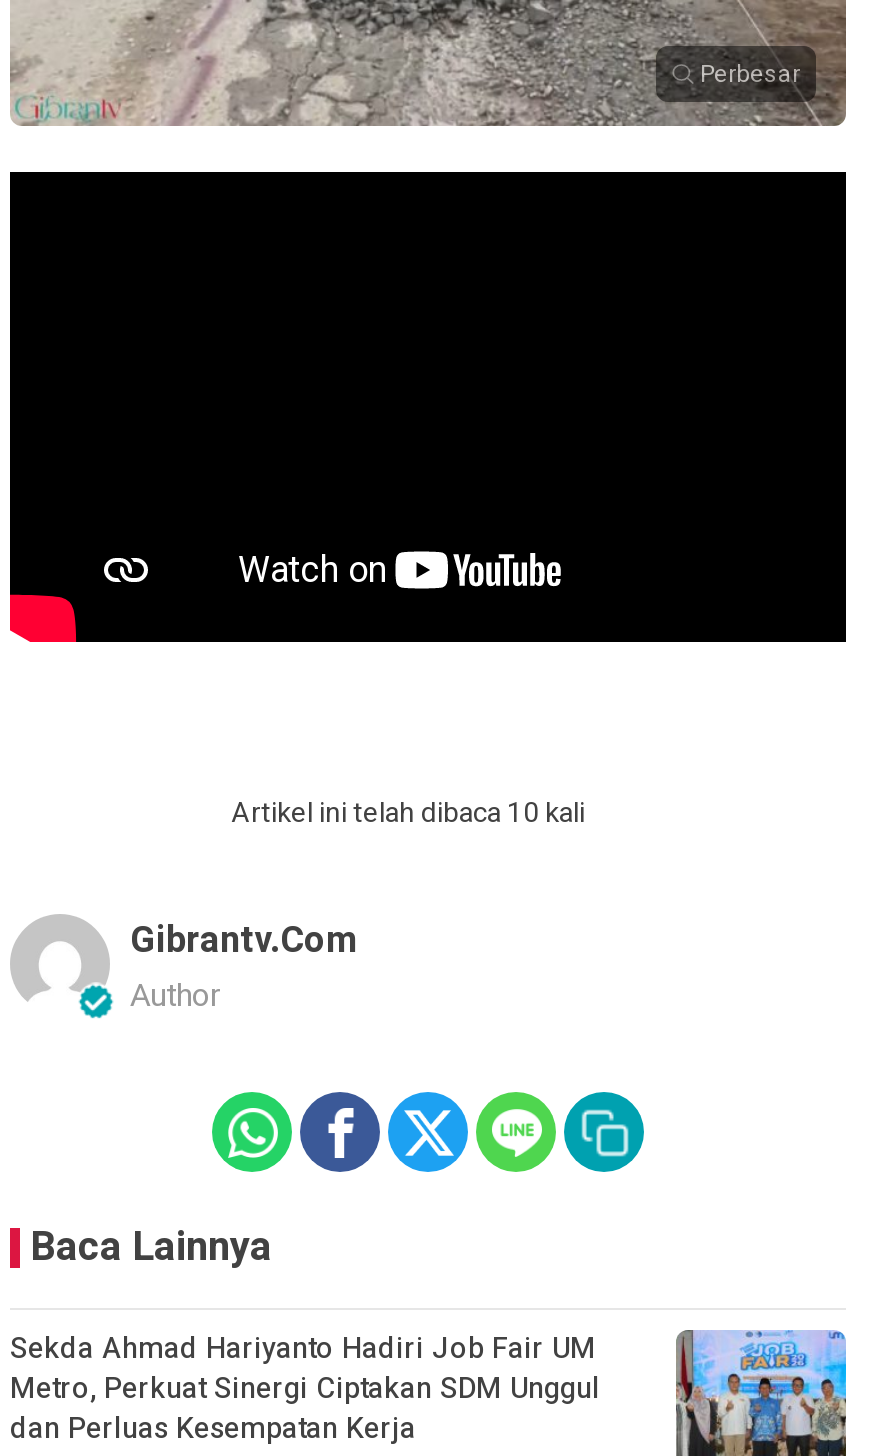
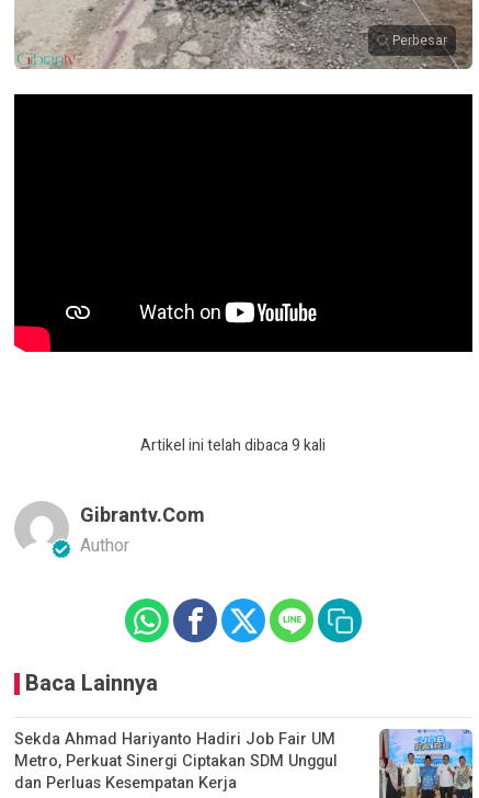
- Artikel ini telah dibaca 10 kali
+ Artikel ini telah dibaca 9 kali
